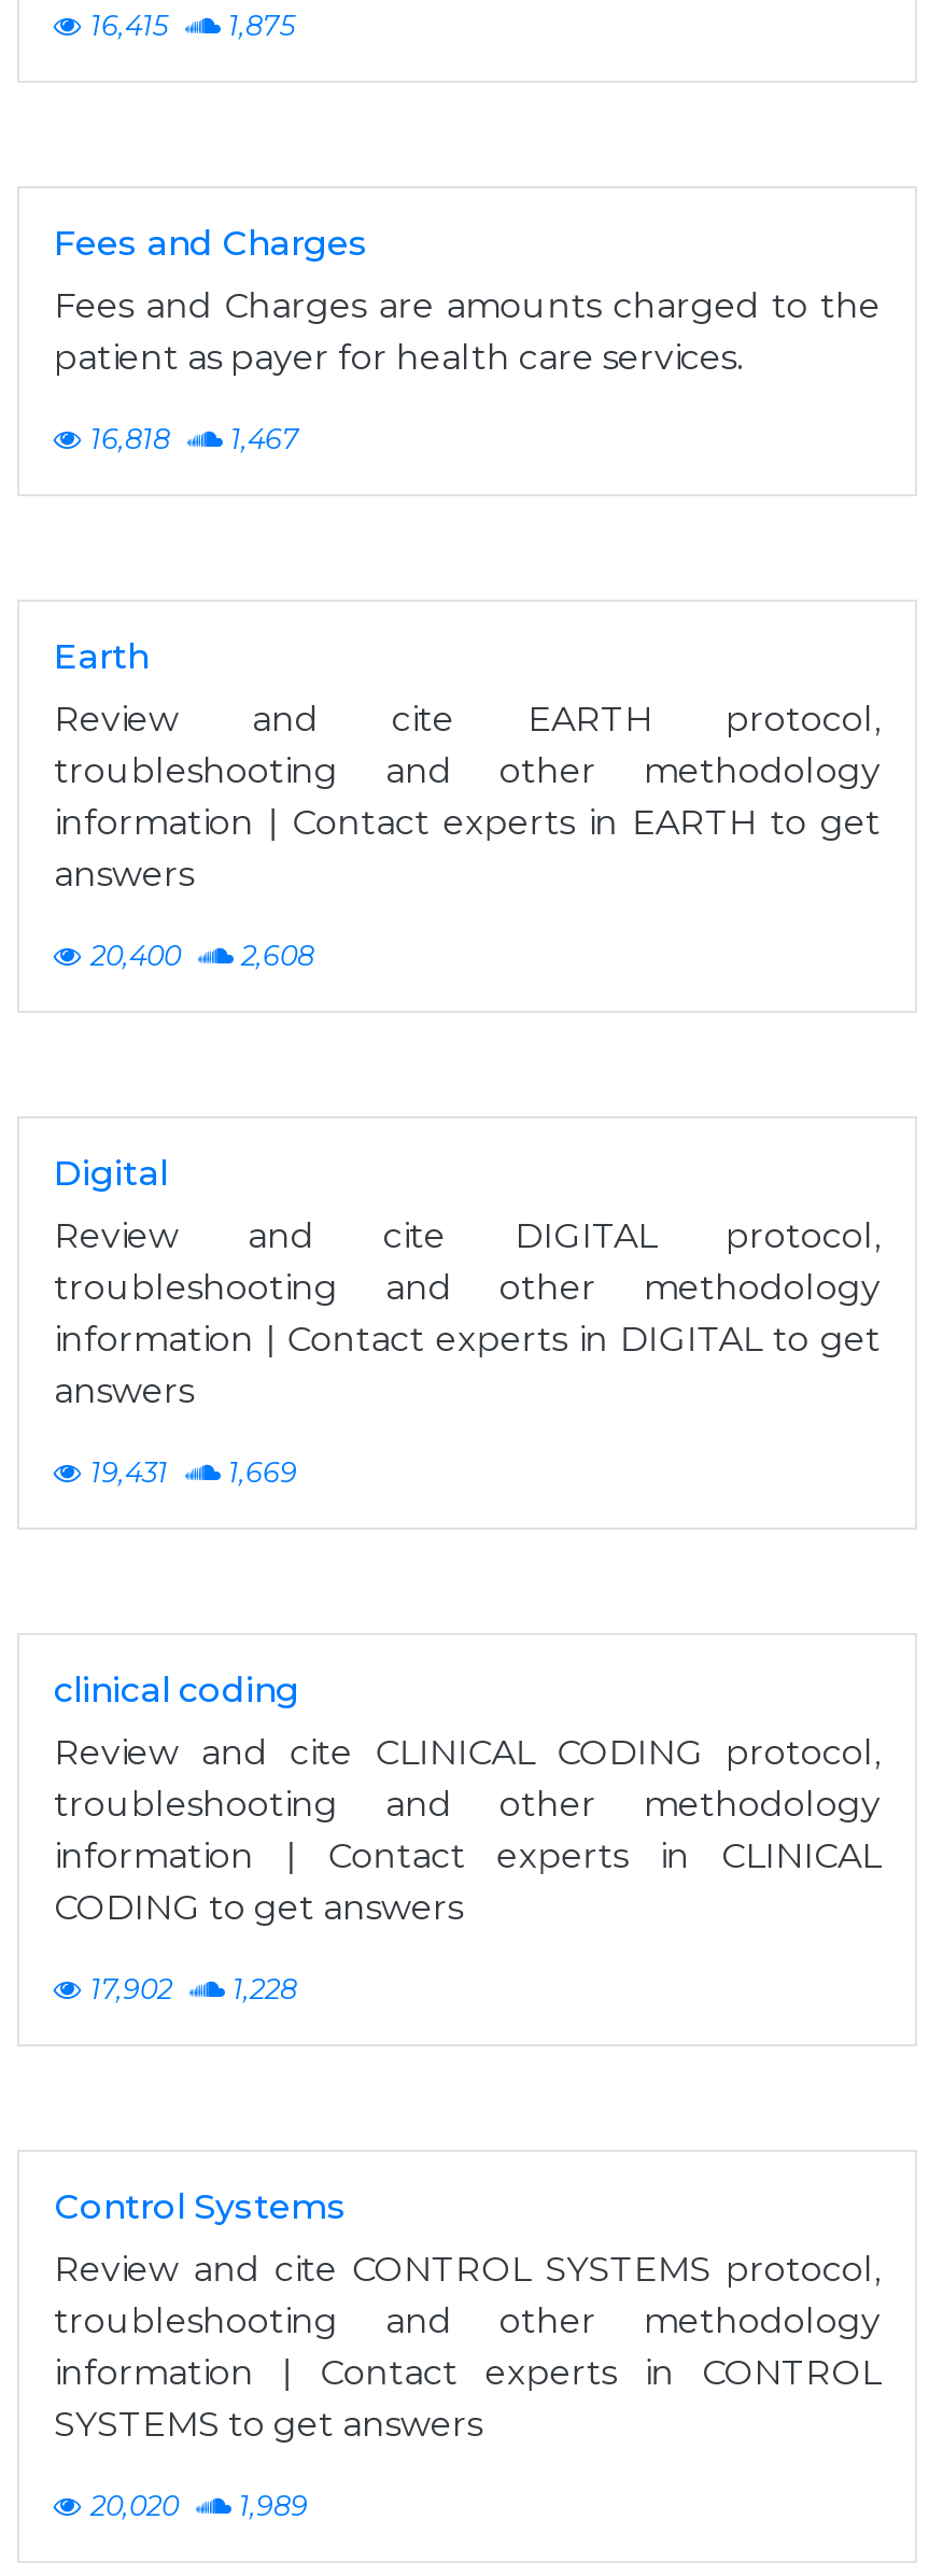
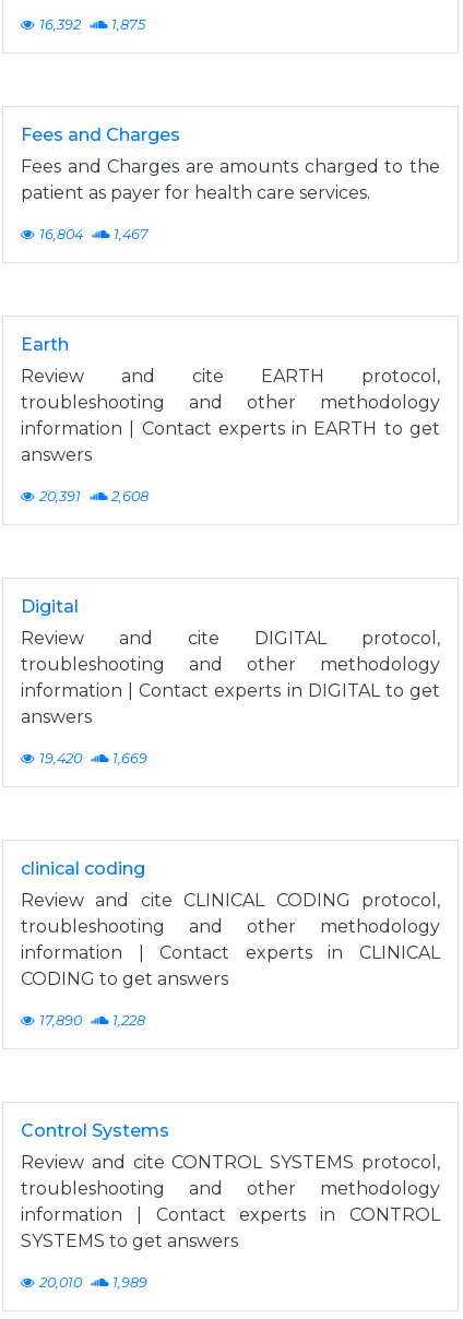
- 16,415 1,875
+ 16,392 1,875

- 16,818 1,467
+ 16,804 1,467

- 20,400 2,608
+ 20,391 2,608

- 19,431 1,669
+ 19,420 1,669

- 17,902 1,228
+ 17,890 1,228

- 20,020 1,989
+ 20,010 1,989
